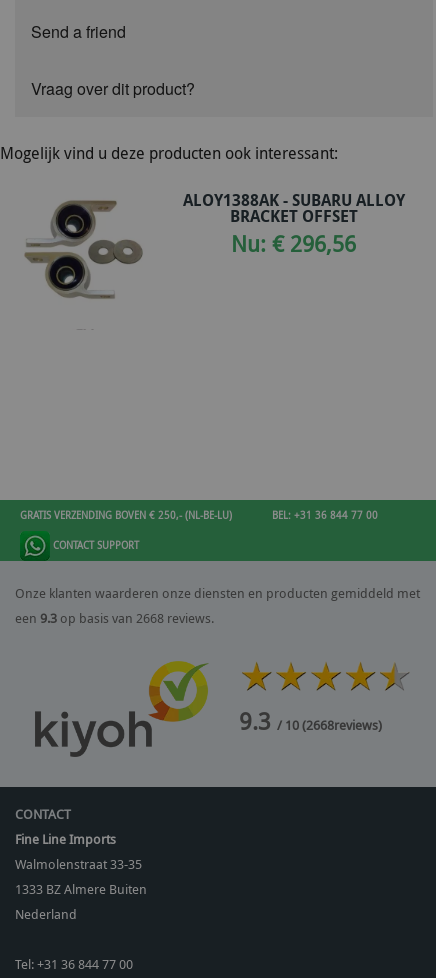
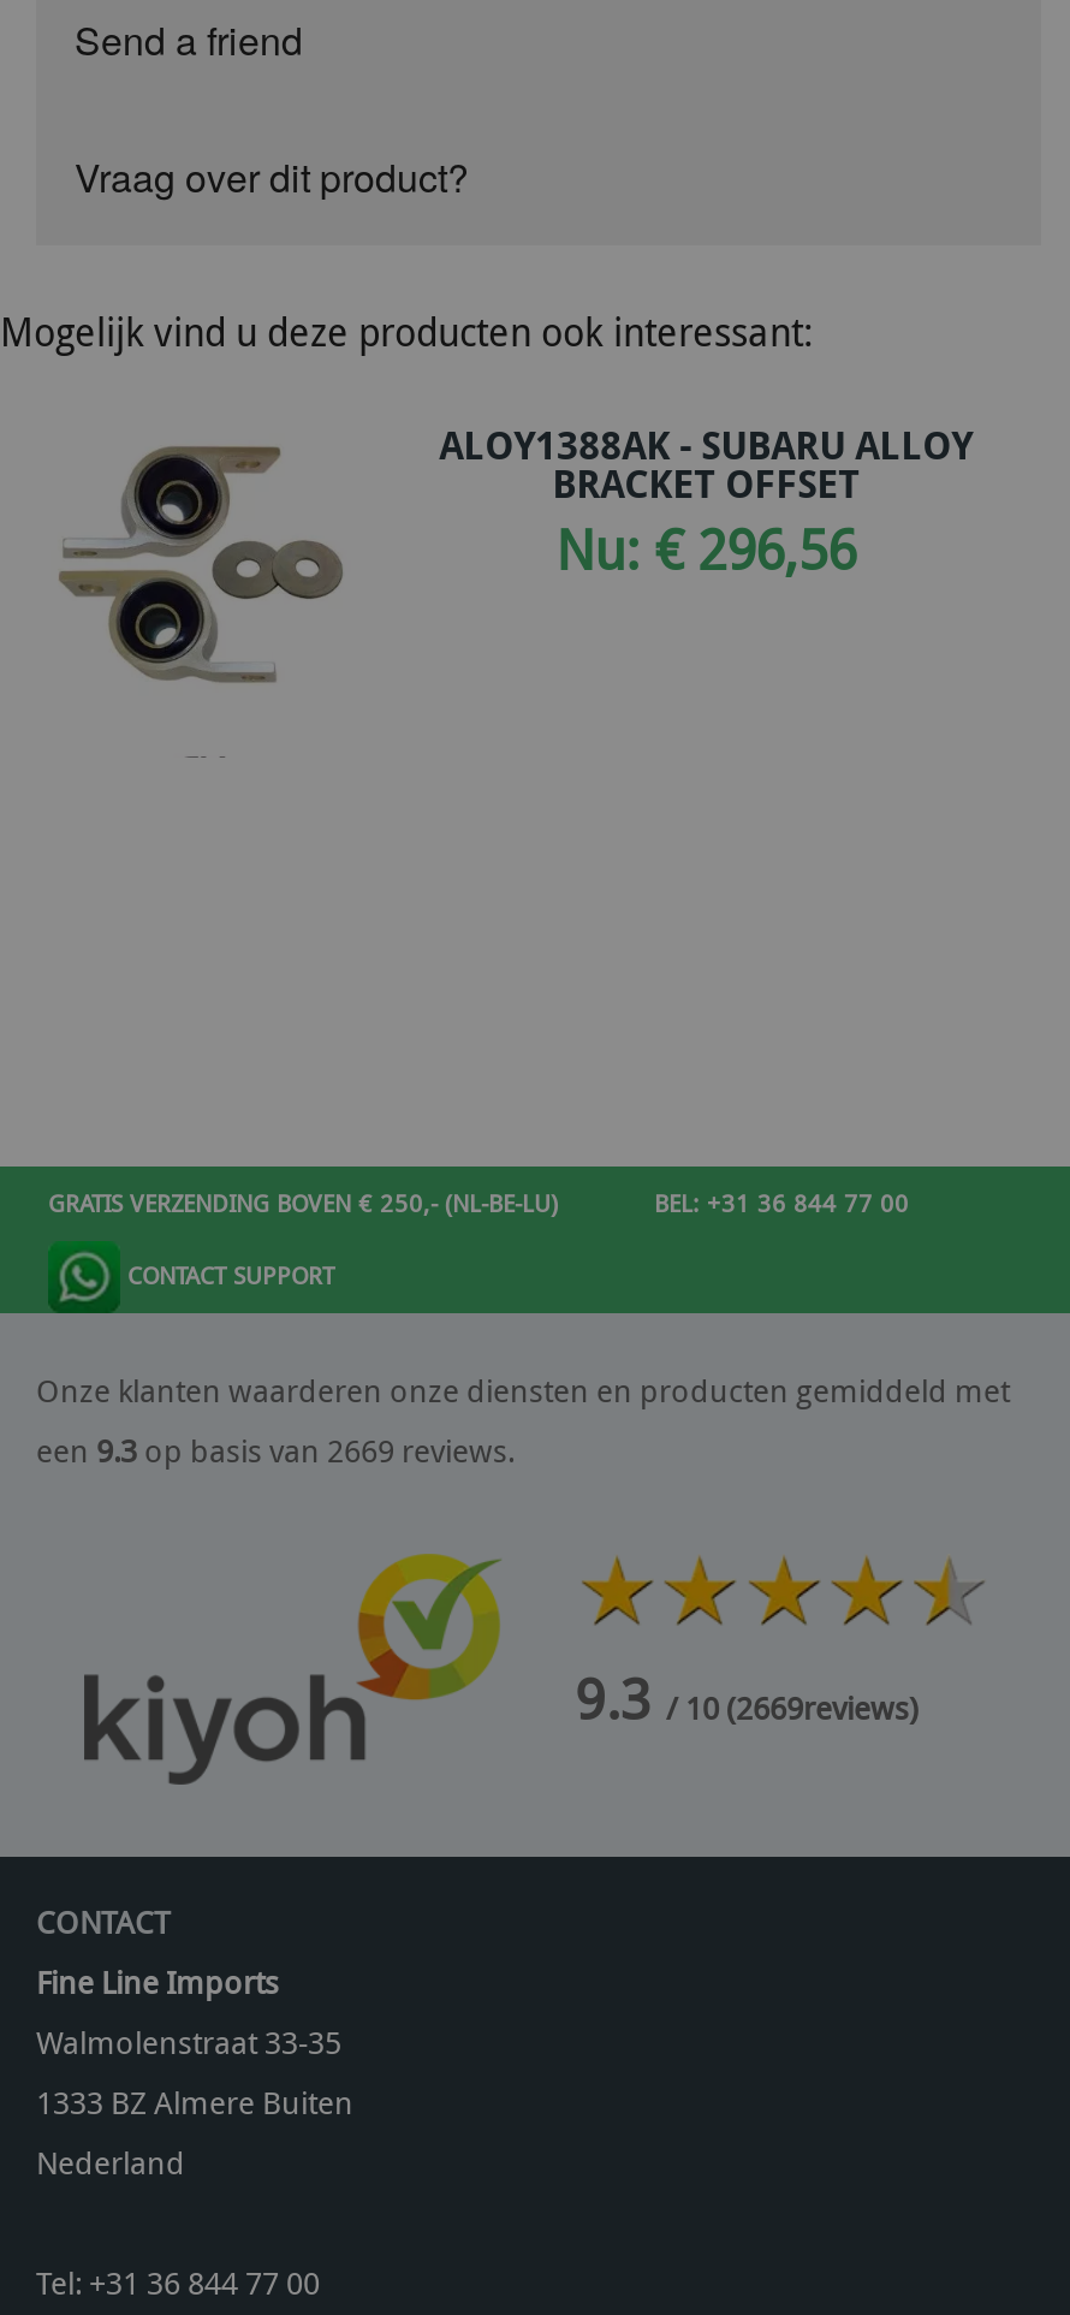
- een 9.3 op basis van 2668 reviews.
+ een 9.3 op basis van 2669 reviews.

- 9.3 / 10 (2668reviews)
+ 9.3 / 10 (2669reviews)
